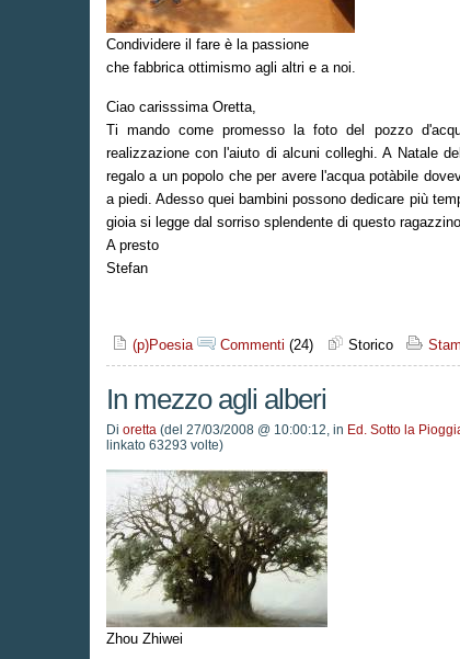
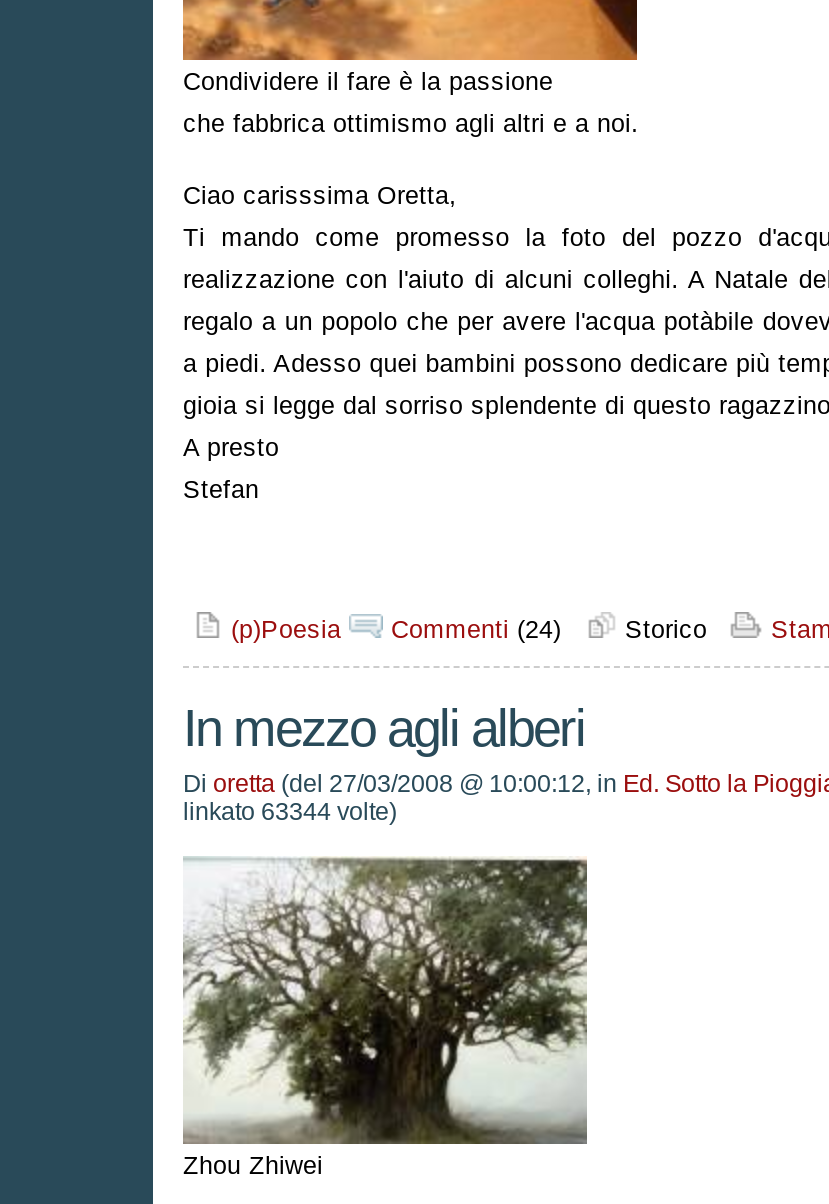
- linkato 63293 volte)
+ linkato 63344 volte)
